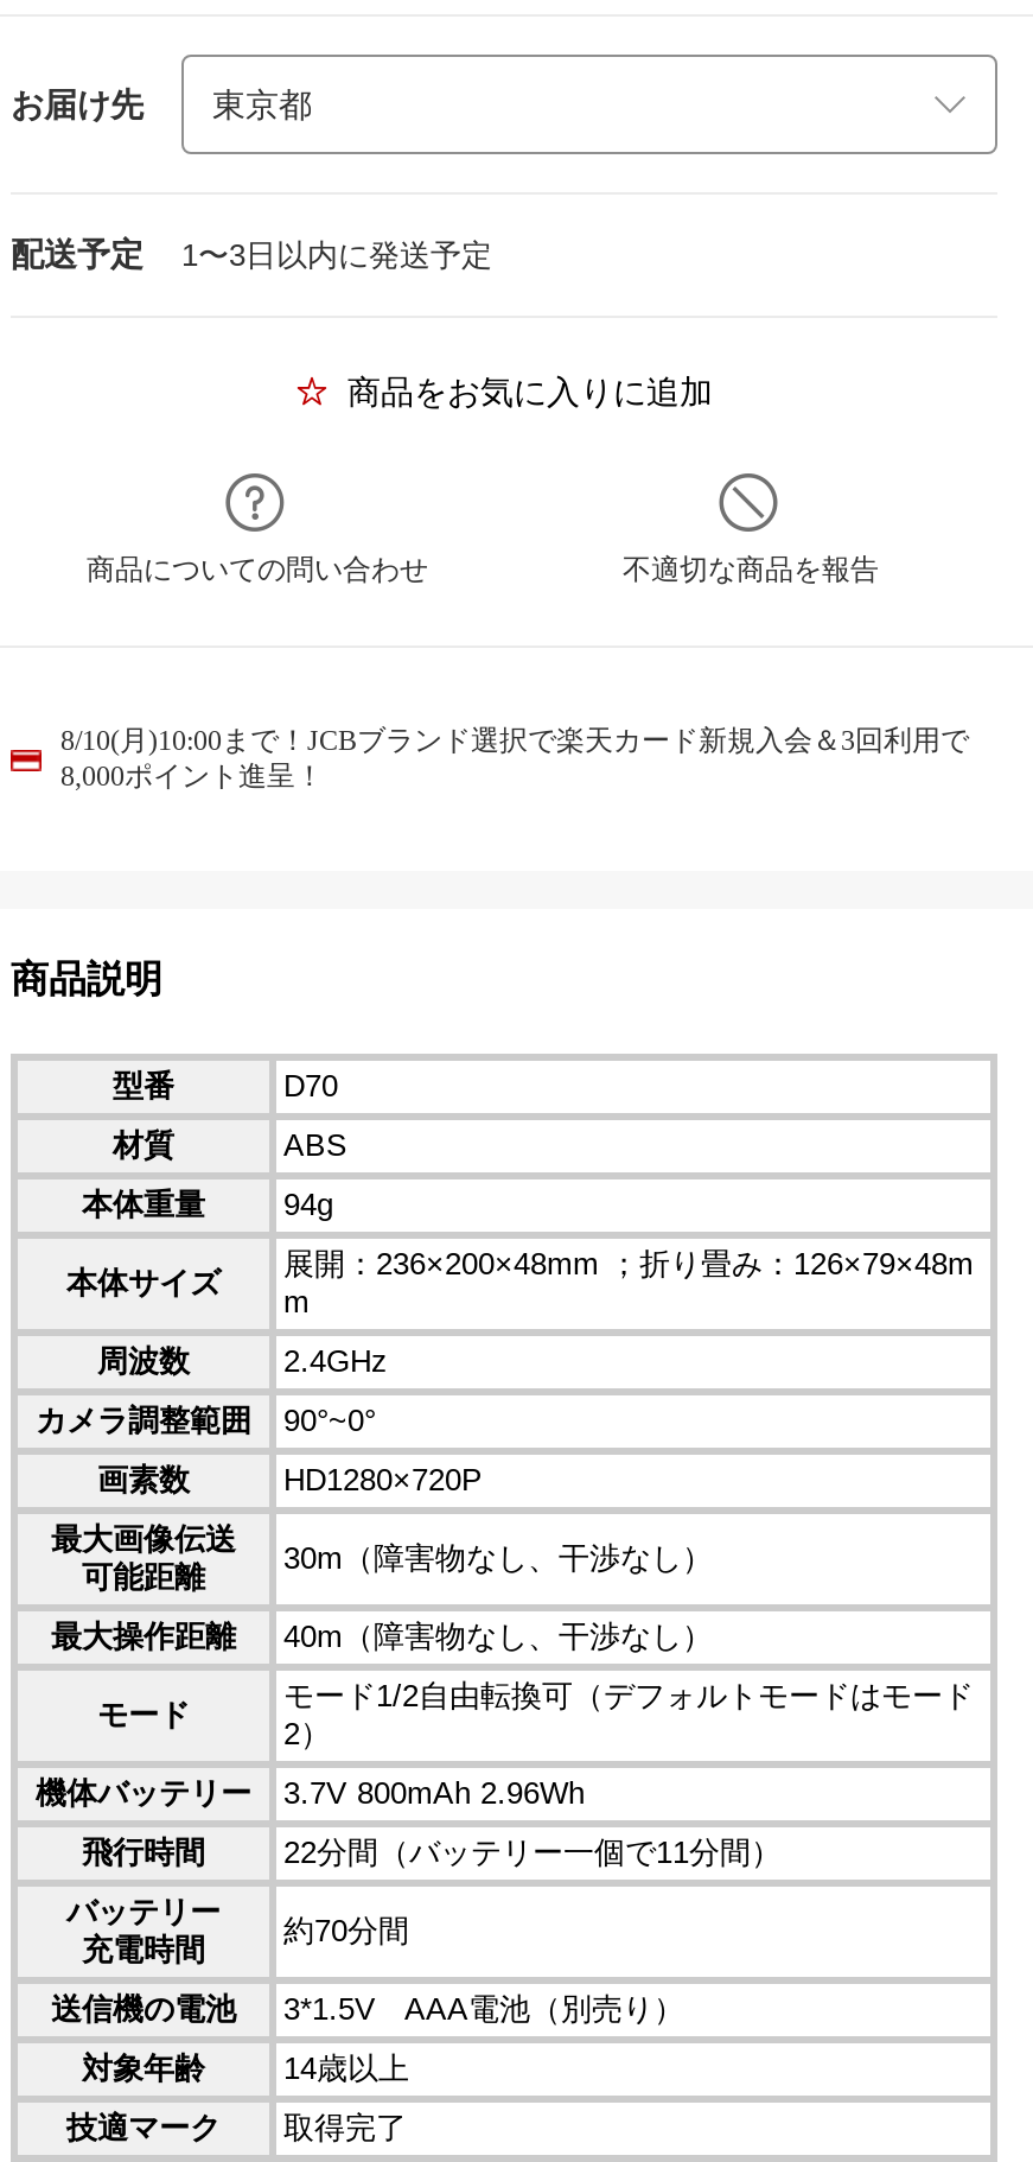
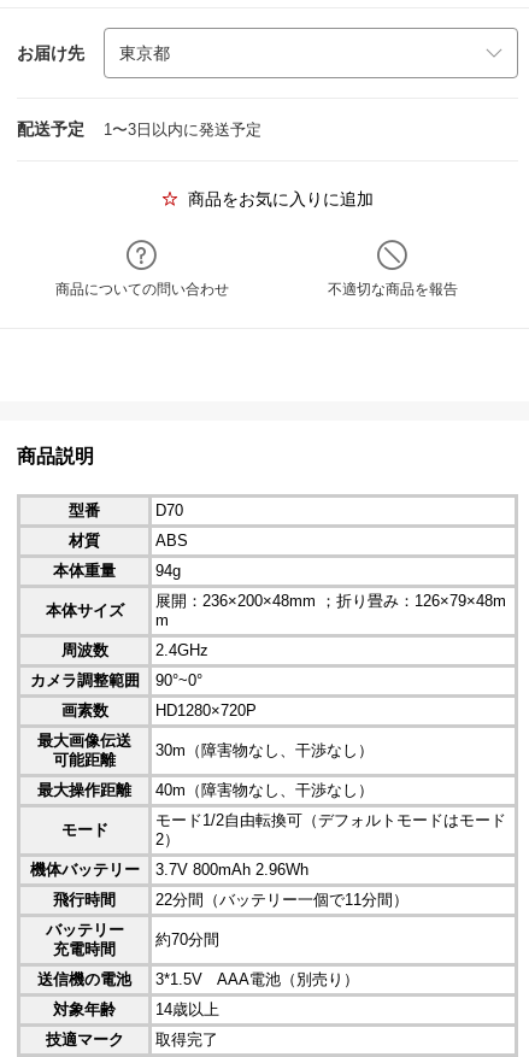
- 8/10(月)10:00まで！JCBブランド選択で楽天カード新規入会＆3回利用で
- 8,000ポイント進呈！
